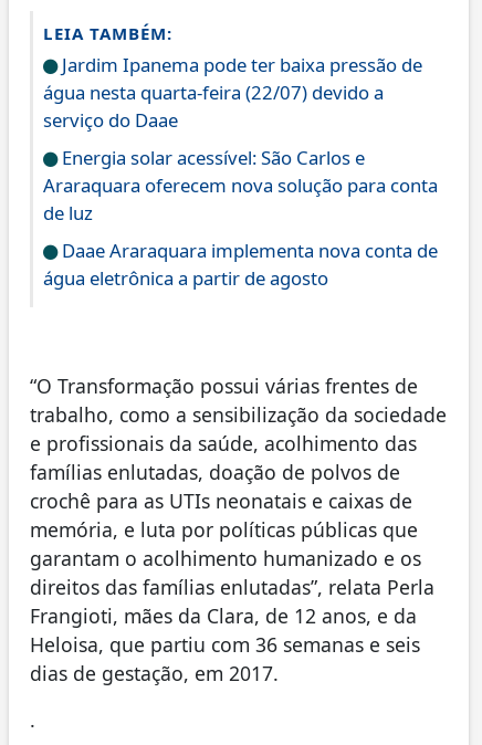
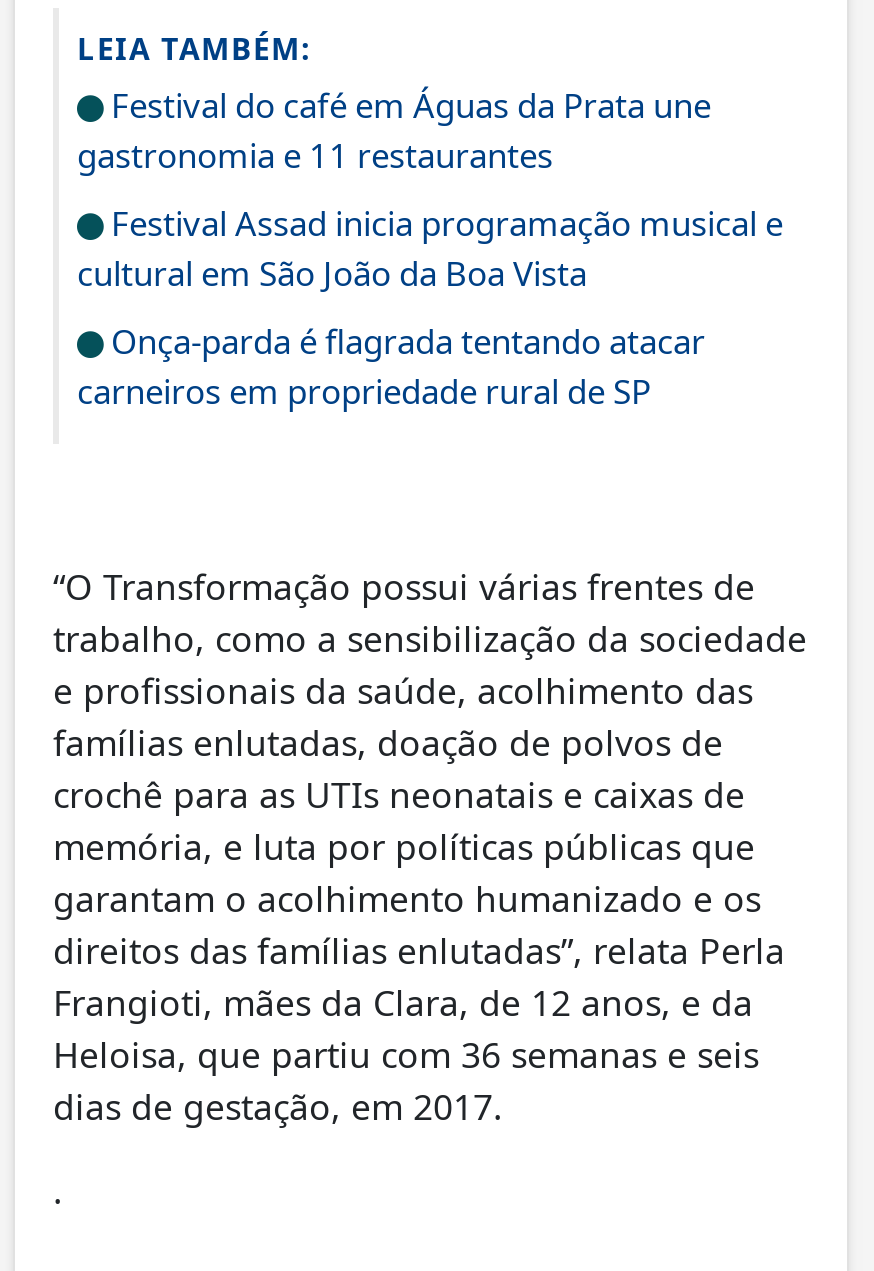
- Jardim Ipanema pode ter baixa pressão de
- água nesta quarta-feira (22/07) devido a
- serviço do Daae
+ Festival do café em Águas da Prata une
+ gastronomia e 11 restaurantes

- Energia solar acessível: São Carlos e
- Araraquara oferecem nova solução para conta
- de luz
+ Festival Assad inicia programação musical e
+ cultural em São João da Boa Vista

- Daae Araraquara implementa nova conta de
- água eletrônica a partir de agosto
+ Onça-parda é flagrada tentando atacar
+ carneiros em propriedade rural de SP
